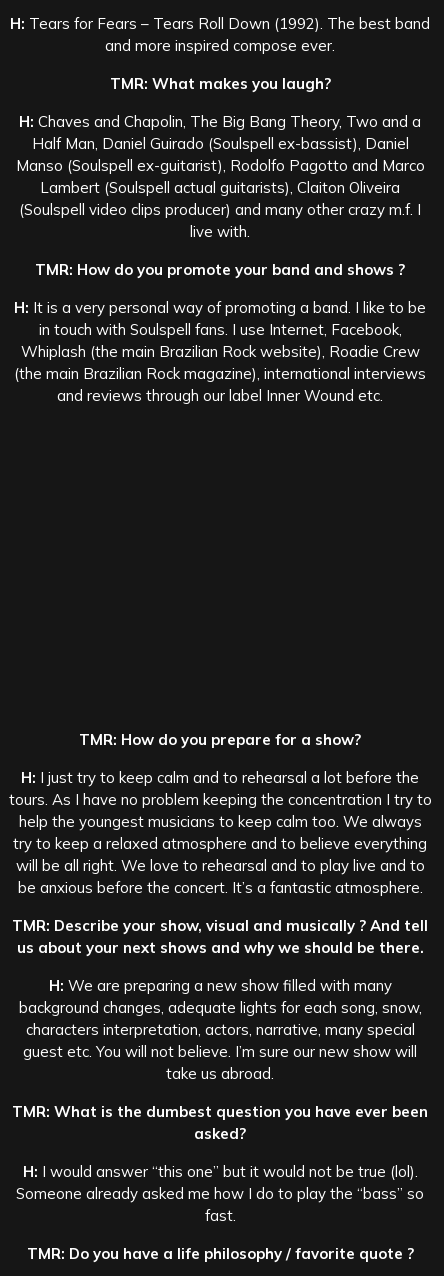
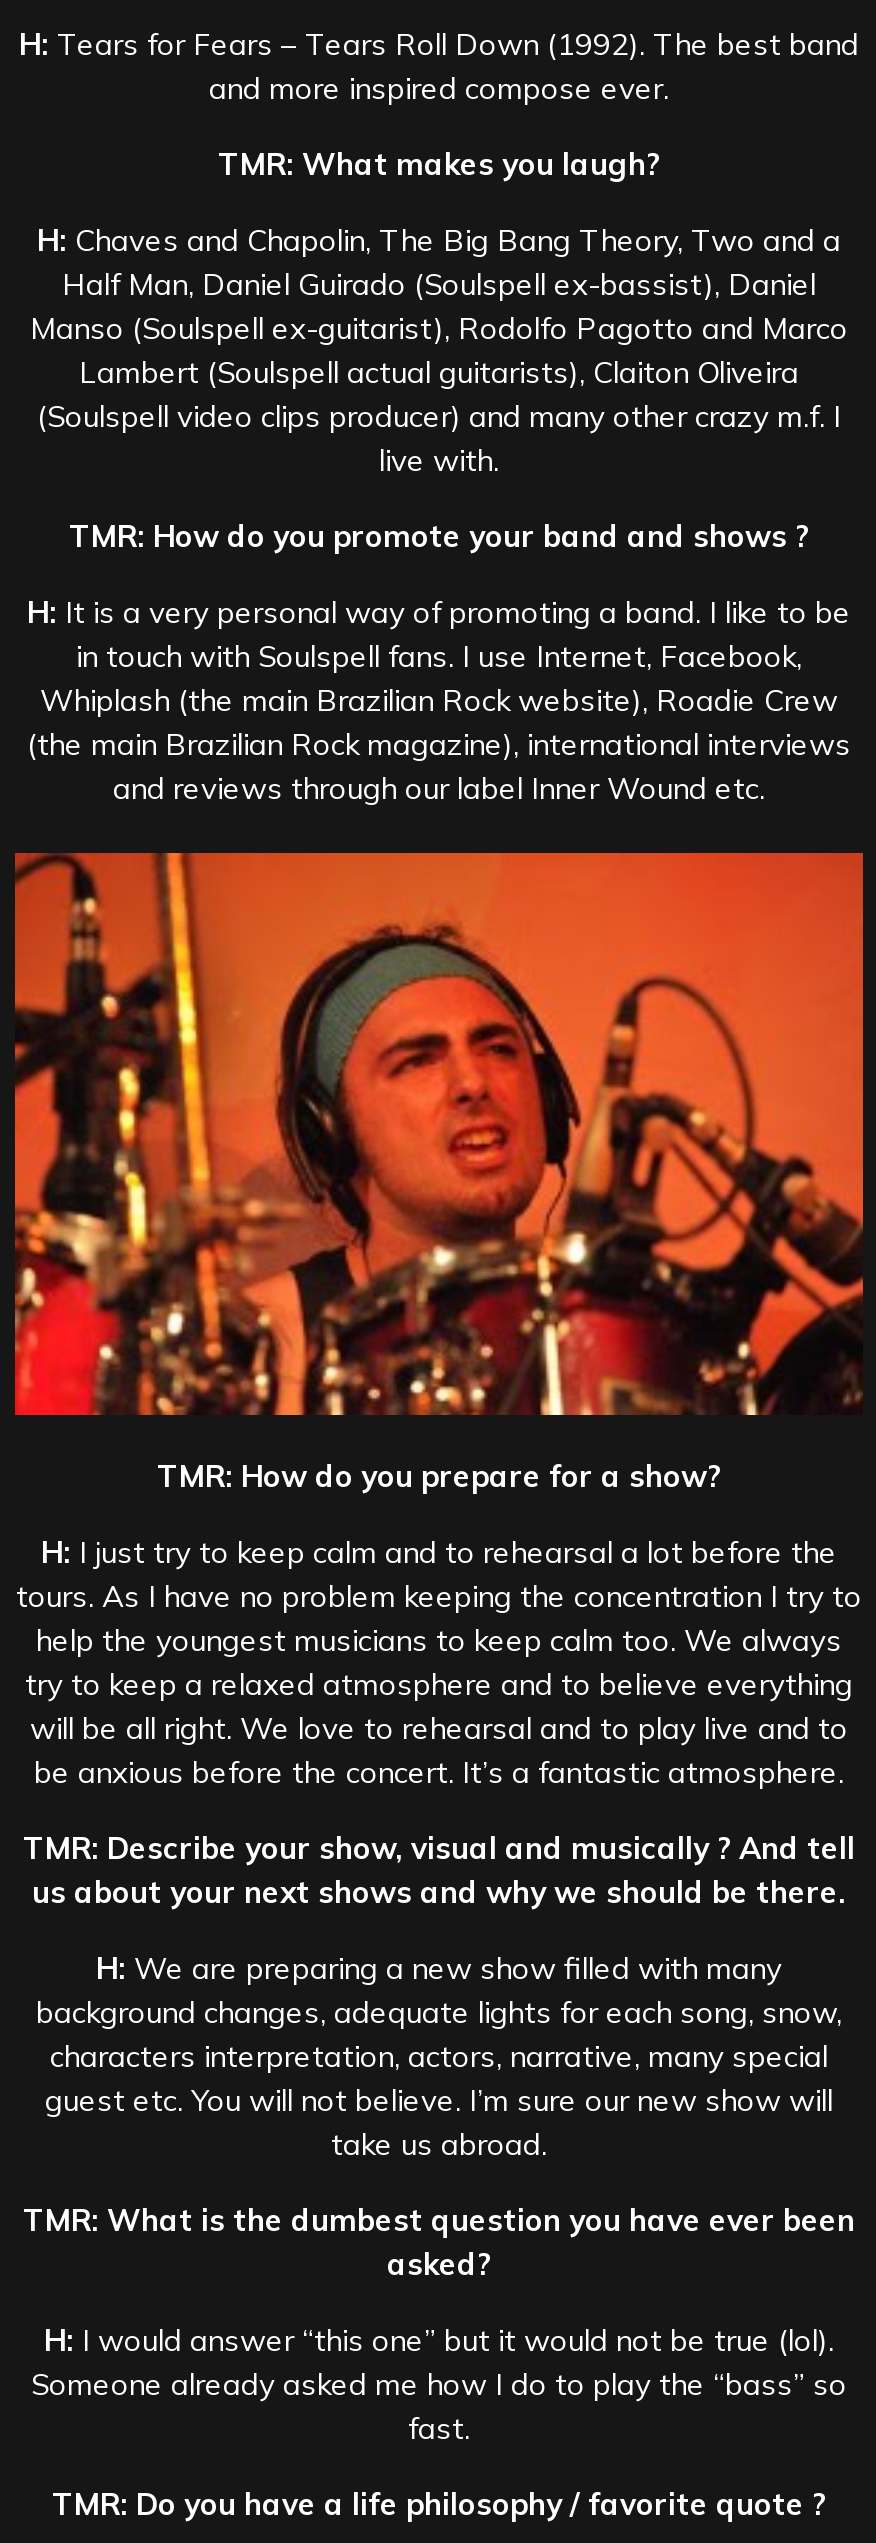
+ [image]
